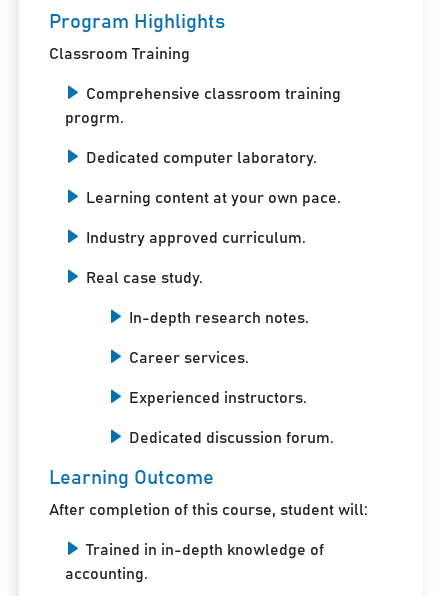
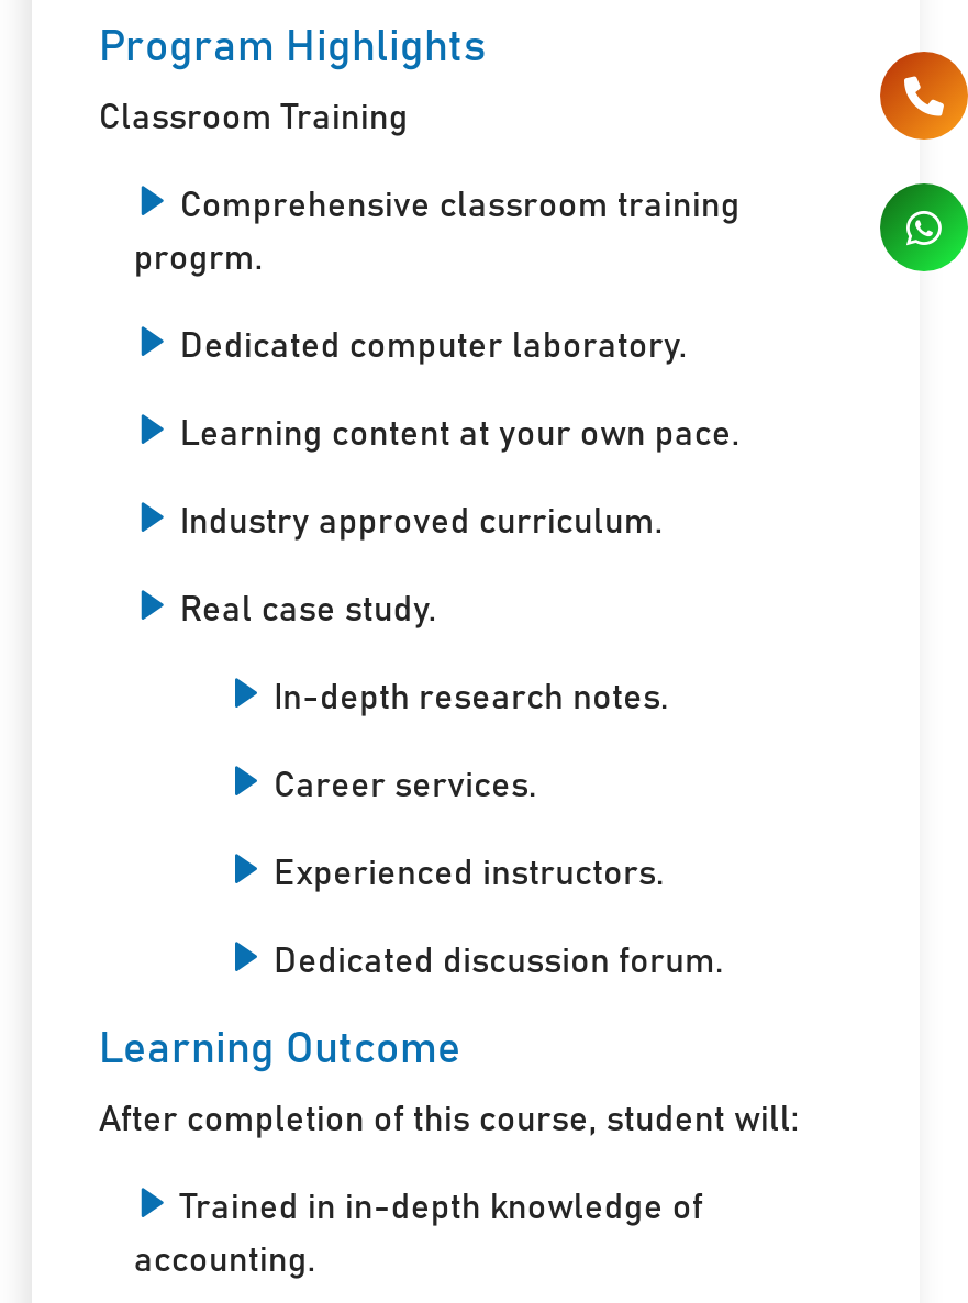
+ [image]

+ [image]
